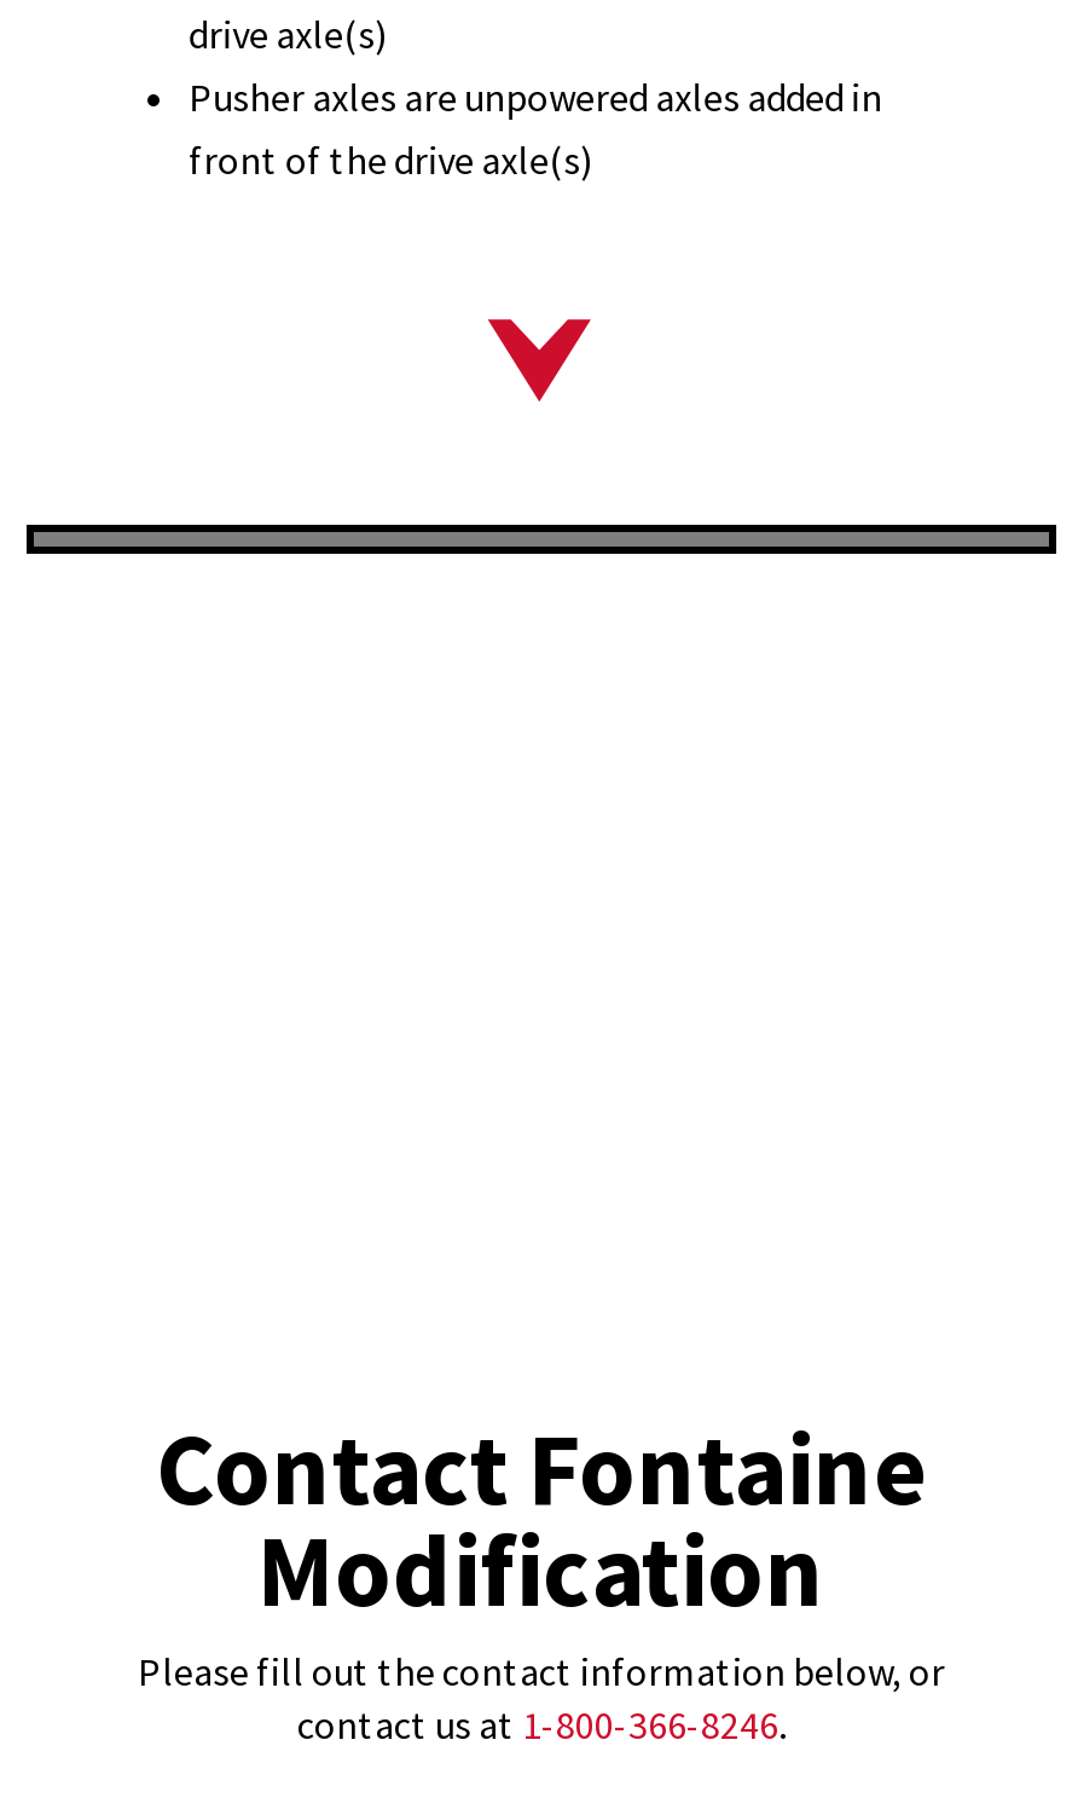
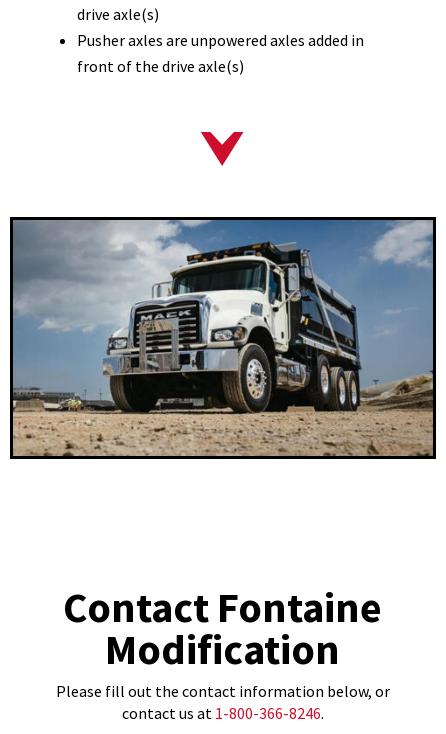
+ [image]
